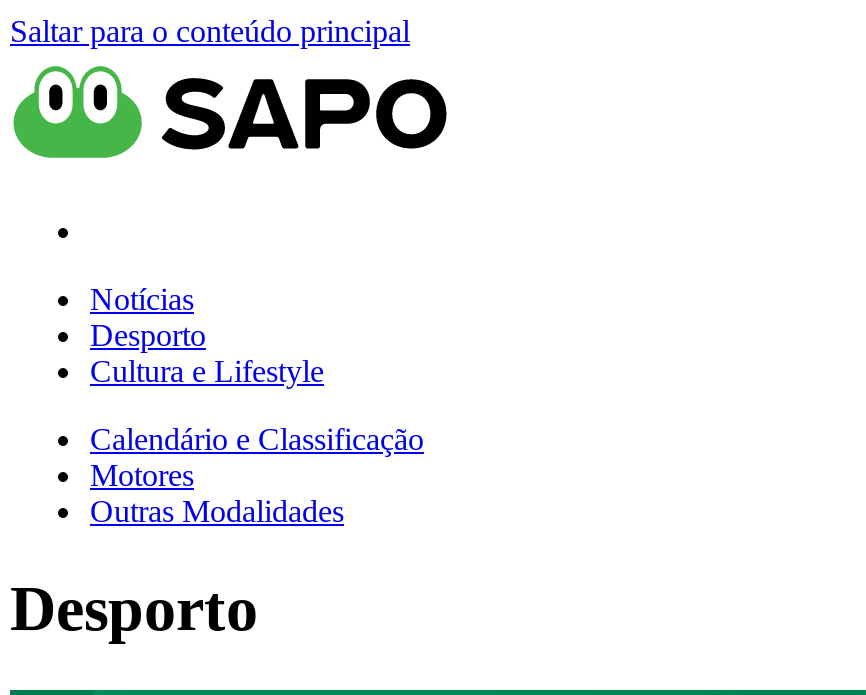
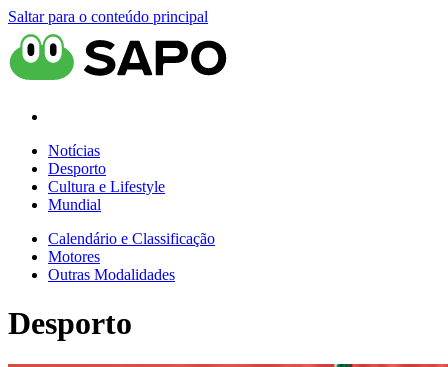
+ Mundial
